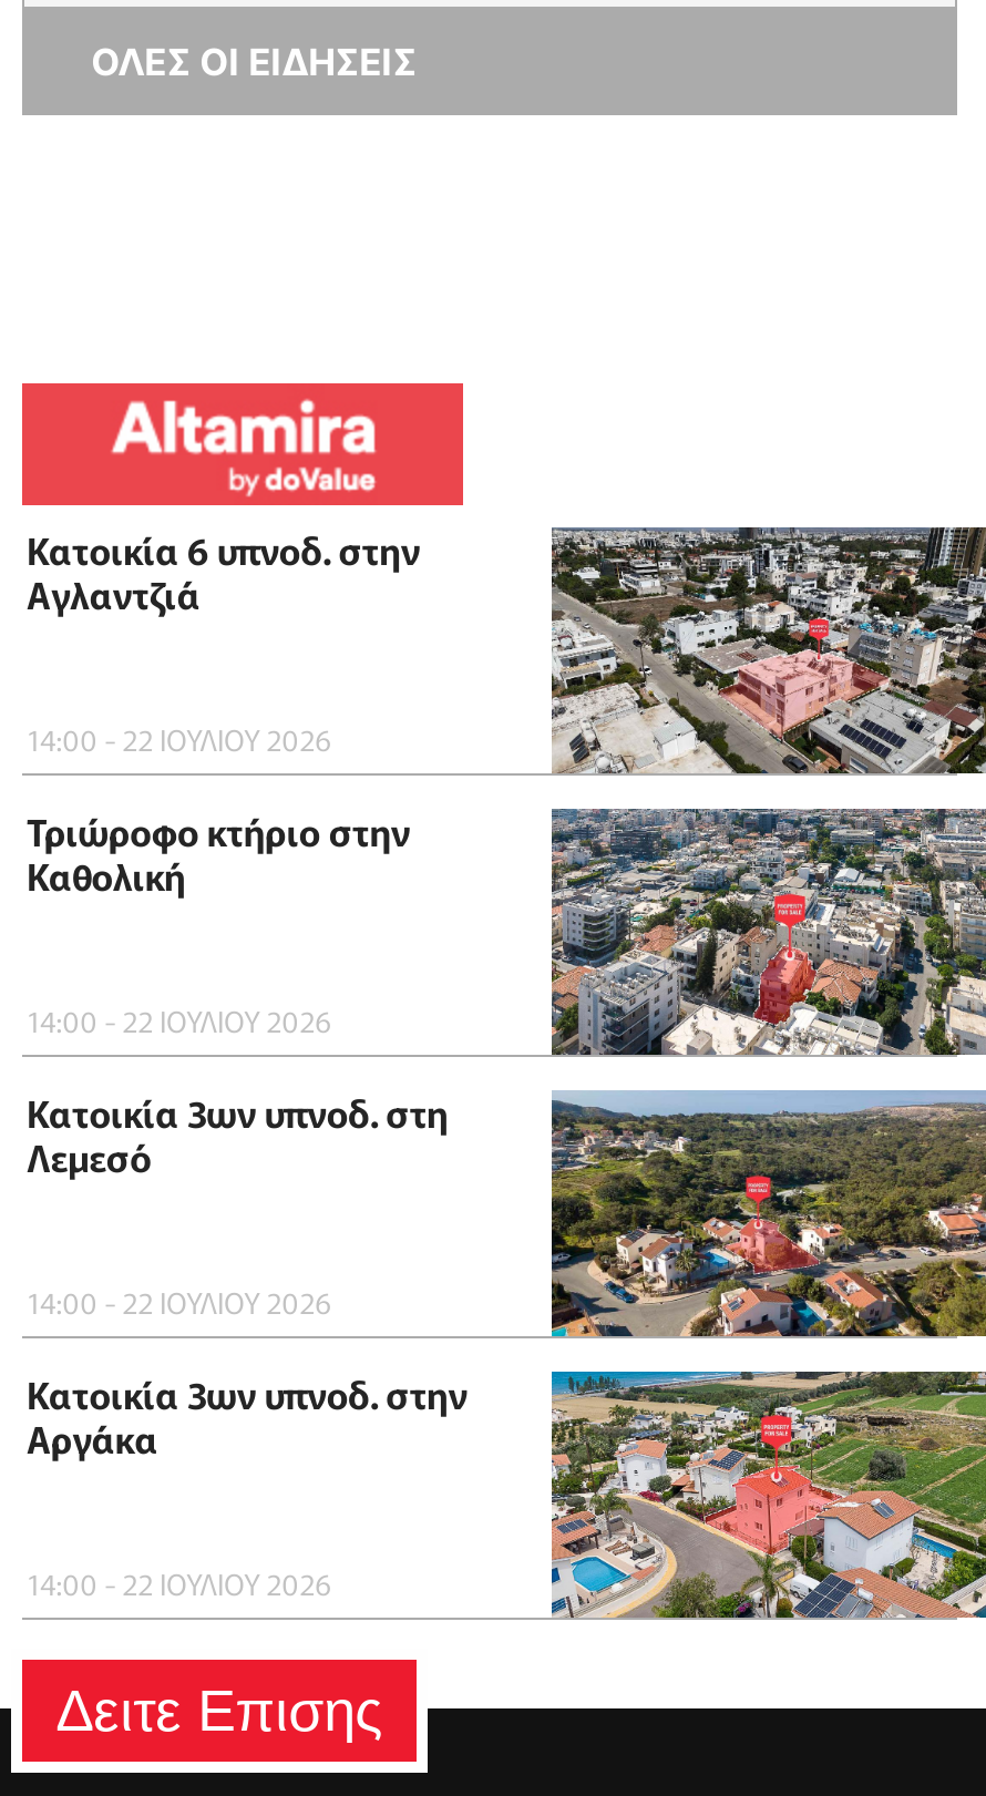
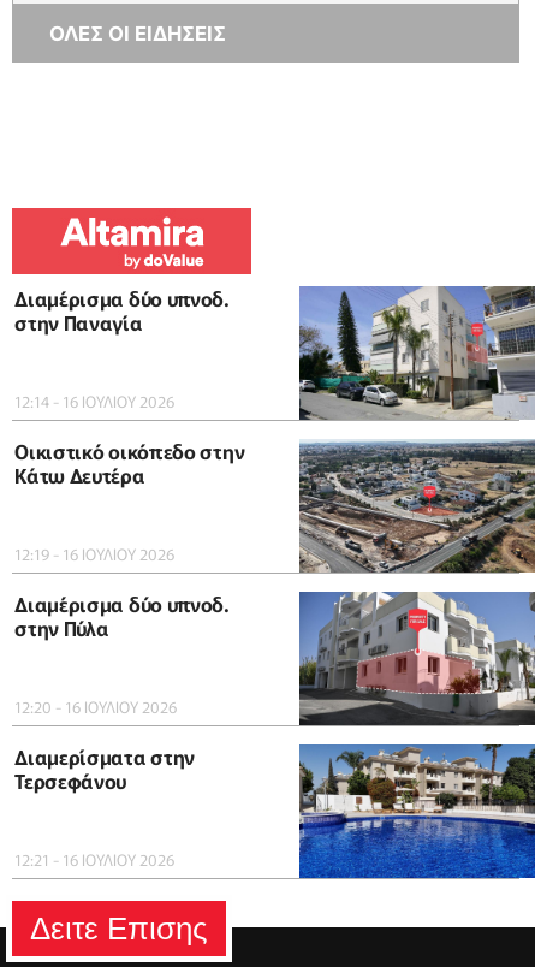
- Κατοικία 6 υπνοδ. στην
- Αγλαντζιά
+ Διαμέρισμα δύο υπνοδ.
+ στην Παναγία

- [image]
+ [image]

- 14:00 - 22 ΙΟΥΛΙΟΥ 2026
+ 12:14 - 16 ΙΟΥΛΙΟΥ 2026

- Τριώροφο κτήριο στην
- Καθολική
+ Οικιστικό οικόπεδο στην
+ Κάτω Δευτέρα

- [image]
+ [image]

- 14:00 - 22 ΙΟΥΛΙΟΥ 2026
+ 12:19 - 16 ΙΟΥΛΙΟΥ 2026

- Κατοικία 3ων υπνοδ. στη
- Λεμεσό
+ Διαμέρισμα δύο υπνοδ.
+ στην Πύλα

- [image]
+ [image]

- 14:00 - 22 ΙΟΥΛΙΟΥ 2026
+ 12:20 - 16 ΙΟΥΛΙΟΥ 2026

- Κατοικία 3ων υπνοδ. στην
- Αργάκα
+ Διαμερίσματα στην
+ Τερσεφάνου

- [image]
+ [image]

- 14:00 - 22 ΙΟΥΛΙΟΥ 2026
+ 12:21 - 16 ΙΟΥΛΙΟΥ 2026
